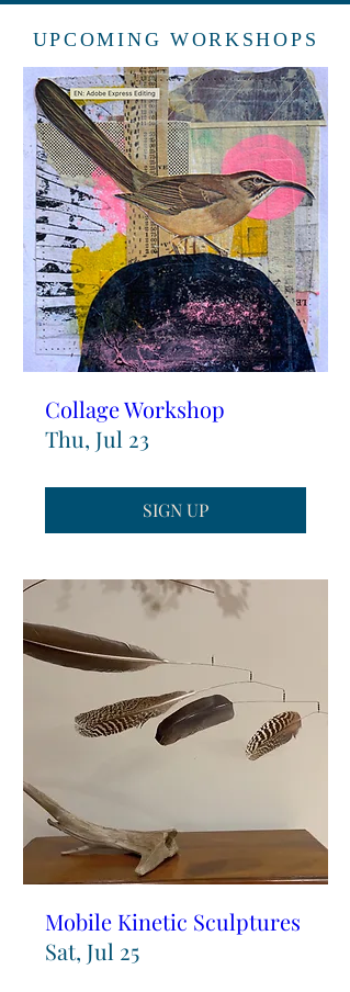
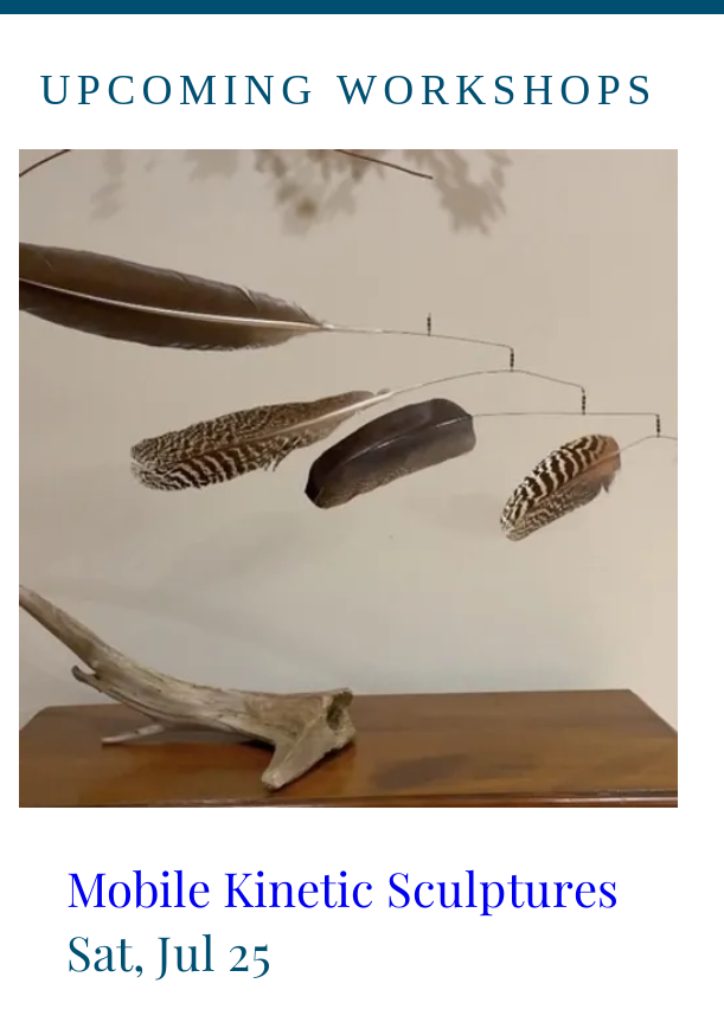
- [image]
- Collage Workshop
- Thu, Jul 23
- SIGN UP
